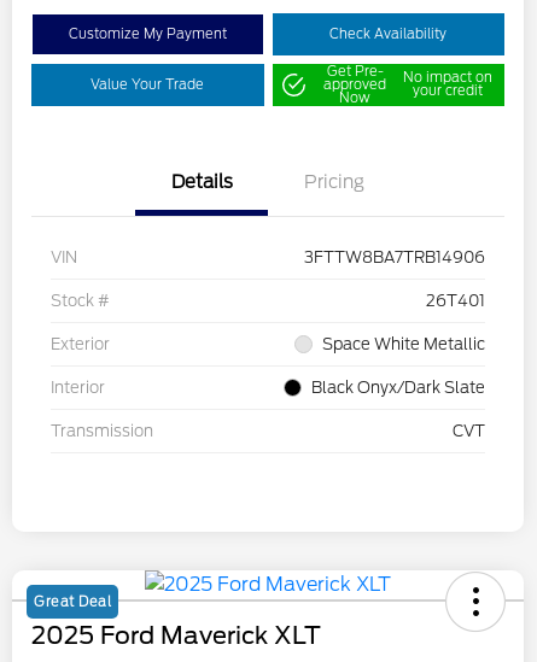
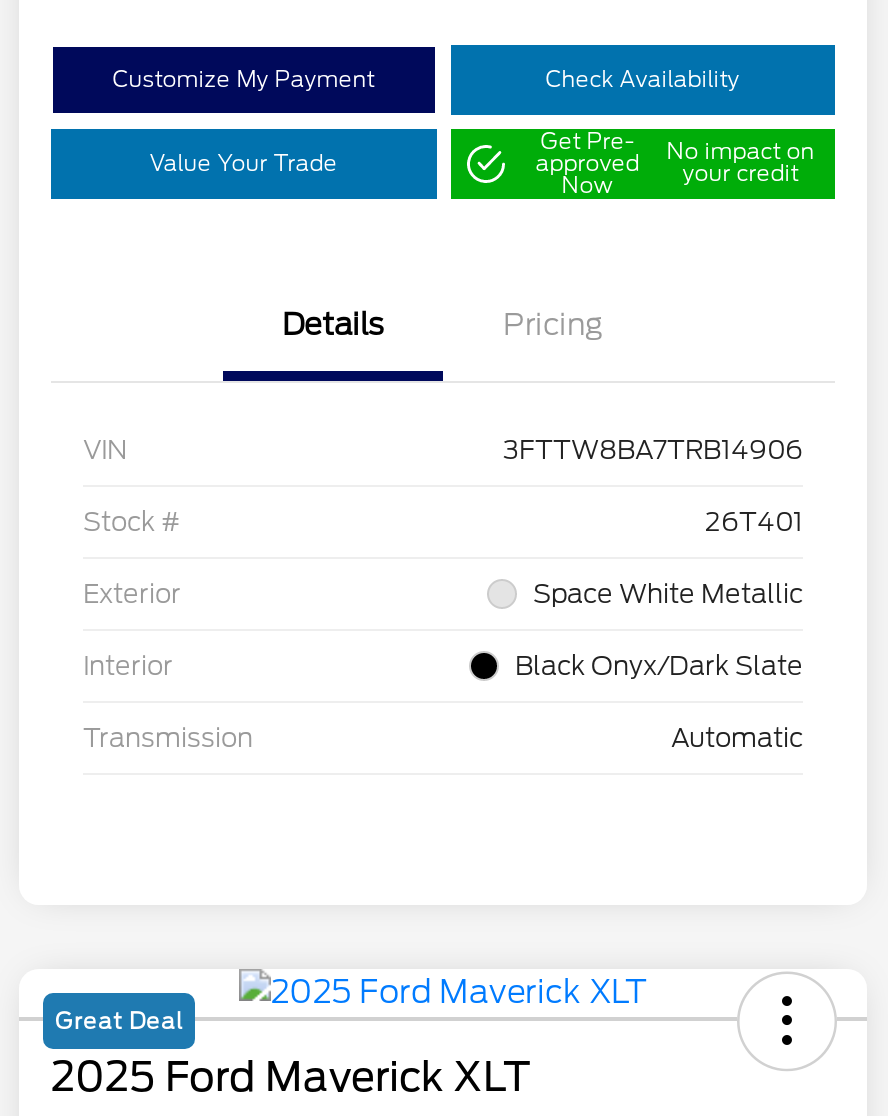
- CVT
+ Automatic
